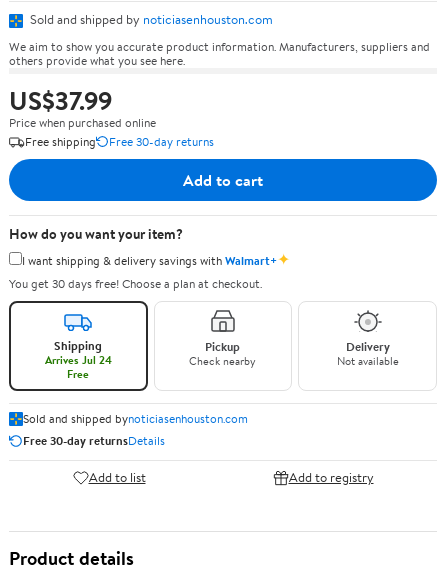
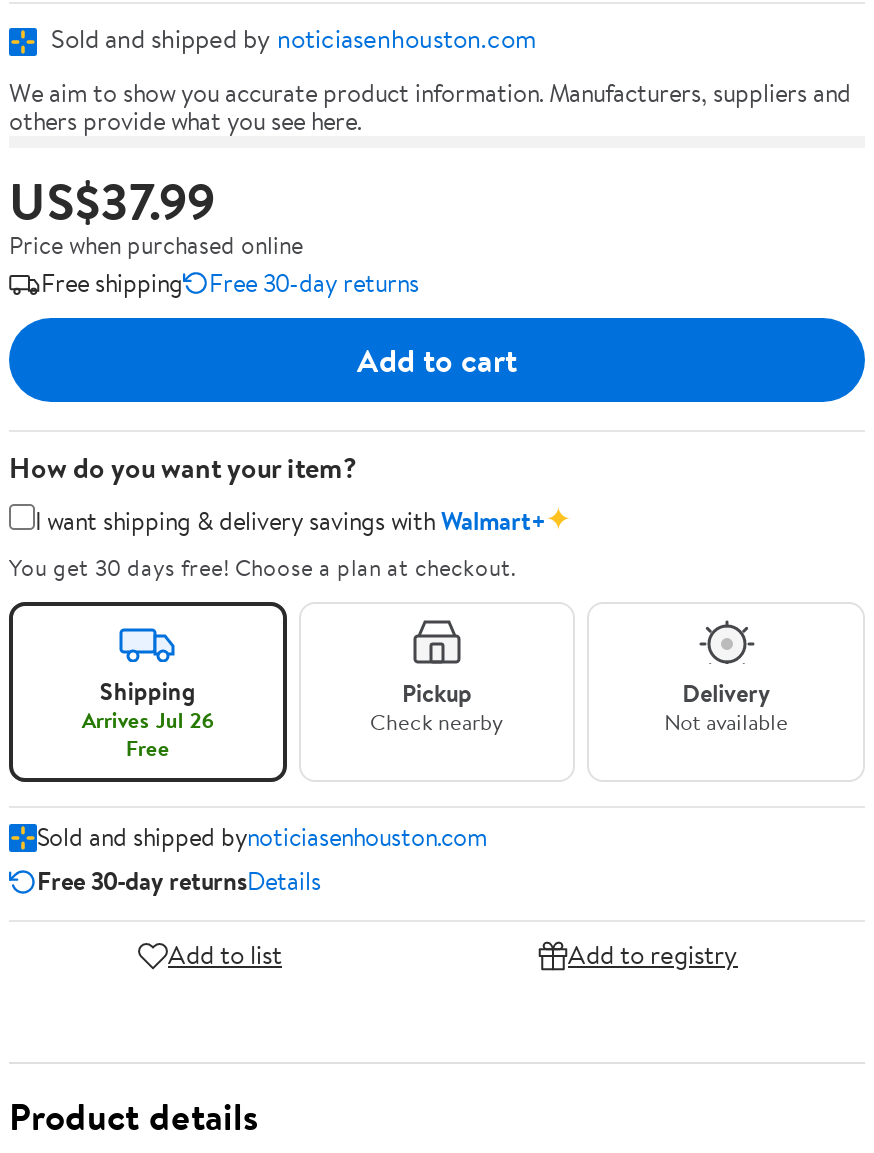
- Arrives Jul 24
+ Arrives Jul 26
